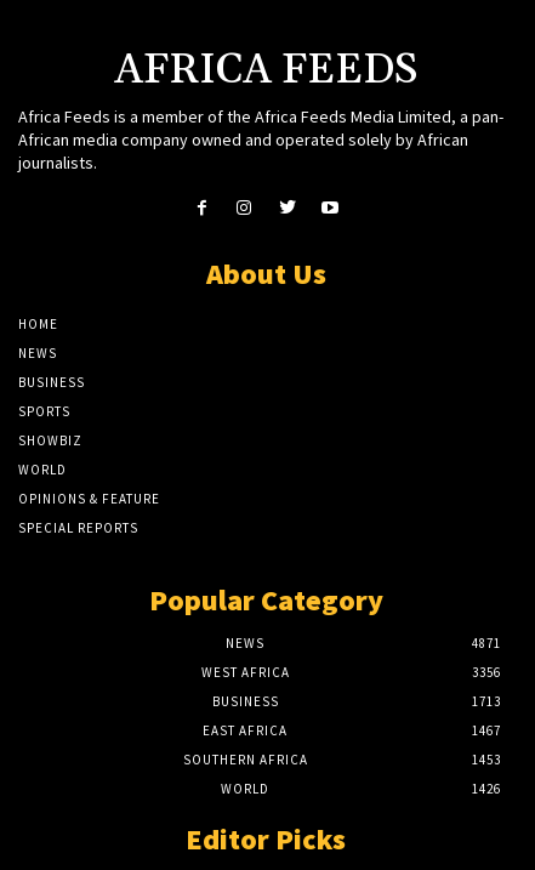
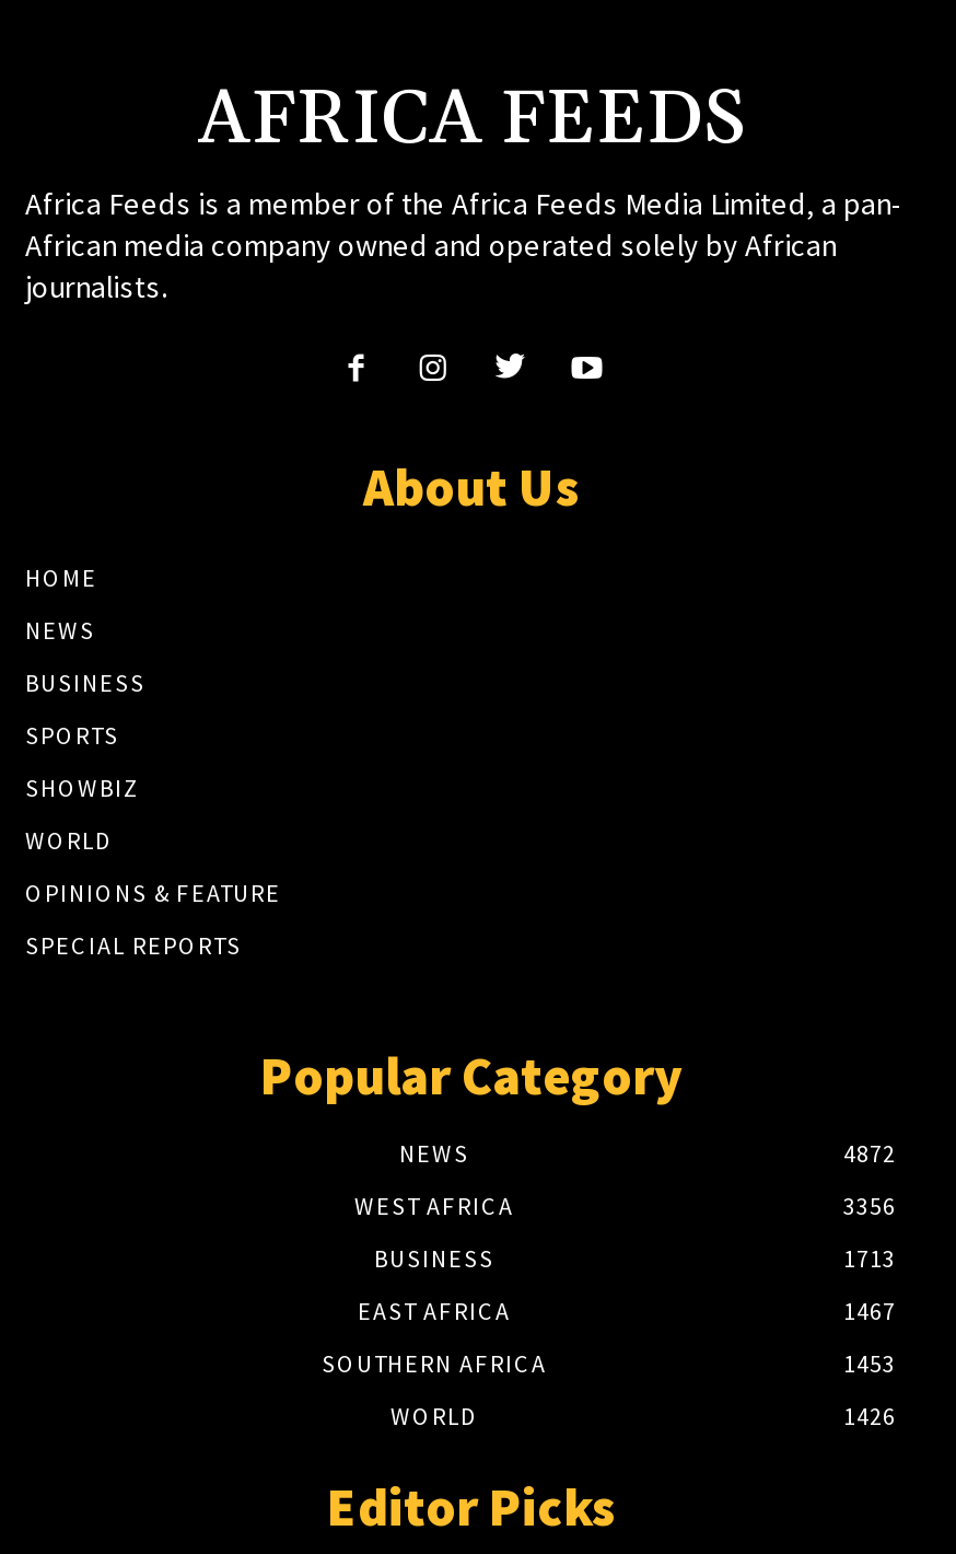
- 4871
+ 4872
